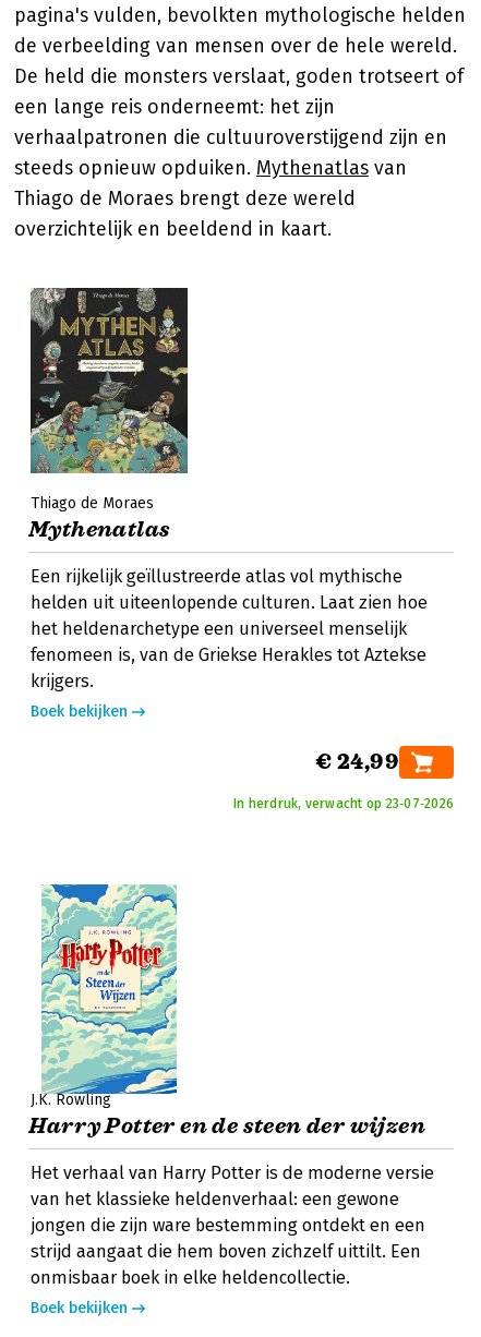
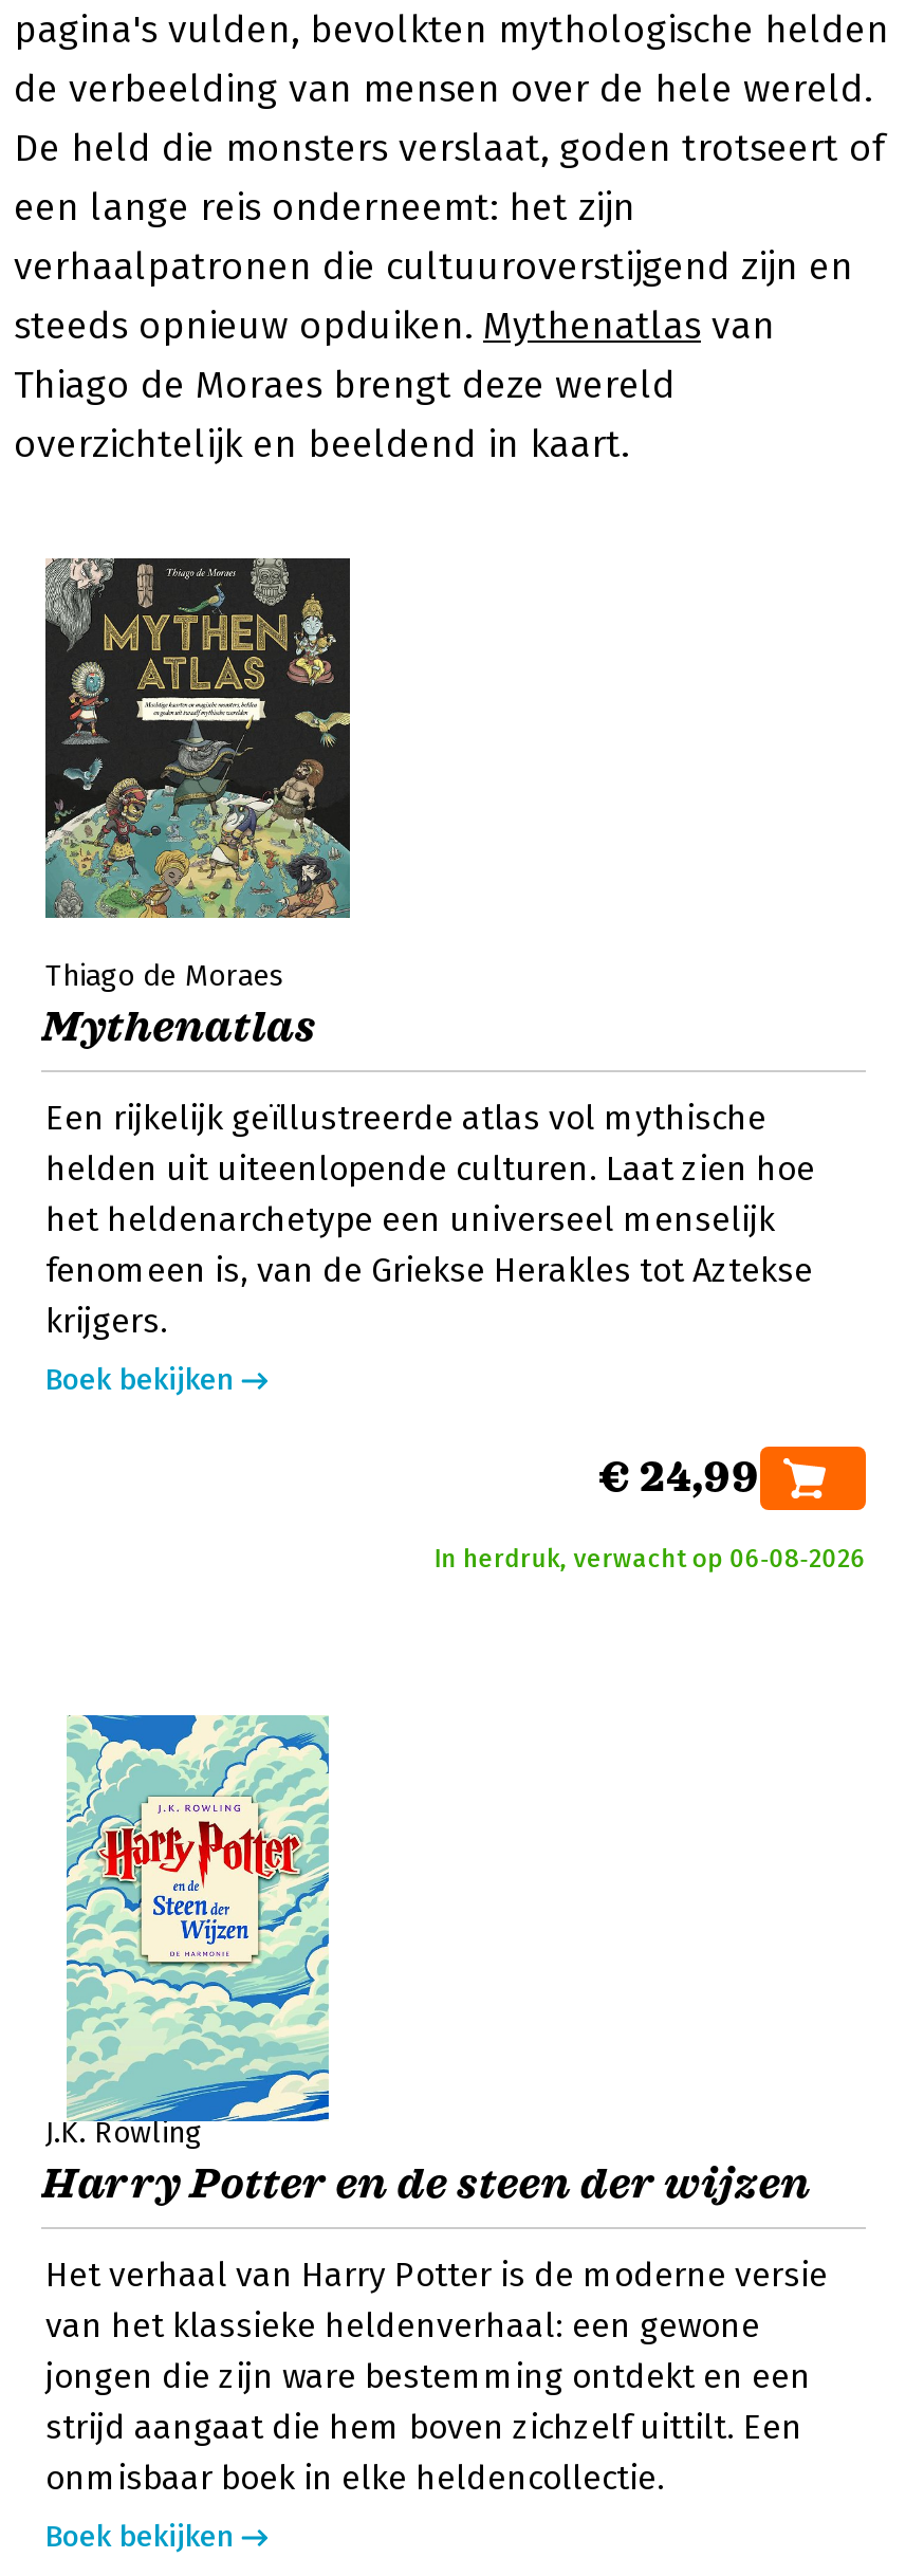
- In herdruk, verwacht op 23‑07‑2026
+ In herdruk, verwacht op 06‑08‑2026
